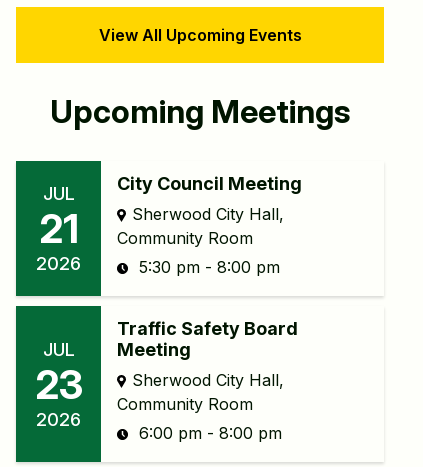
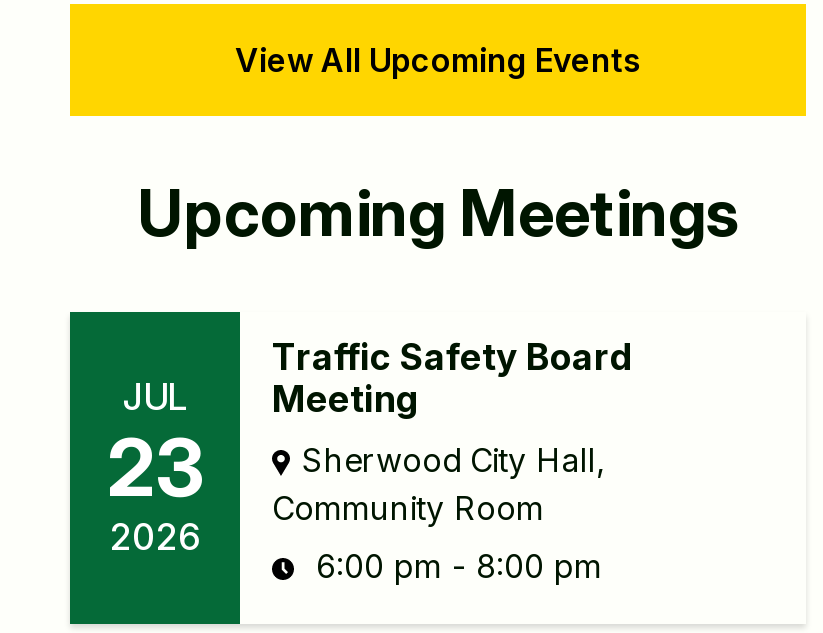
- City Council Meeting
- Sherwood City Hall,
- Community Room
- 5:30 pm - 8:00 pm

- JUL
- 21
- 2026
